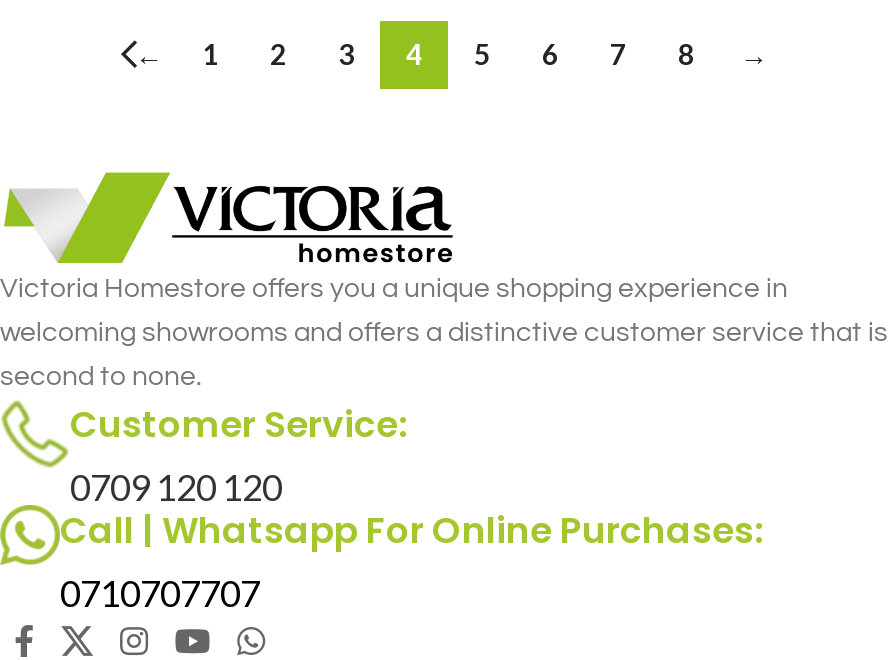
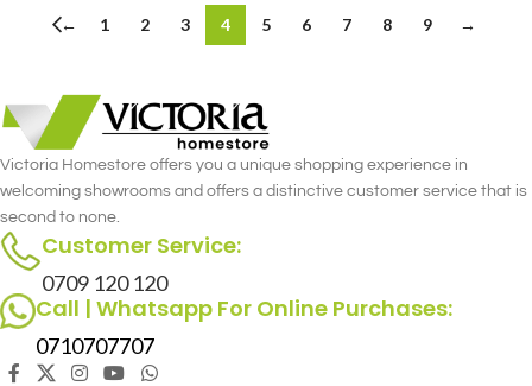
+ 9
